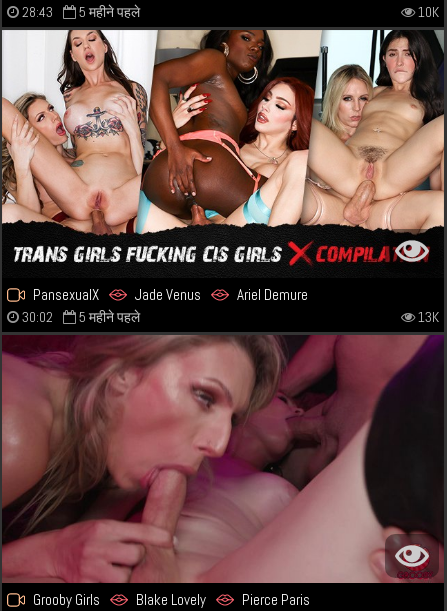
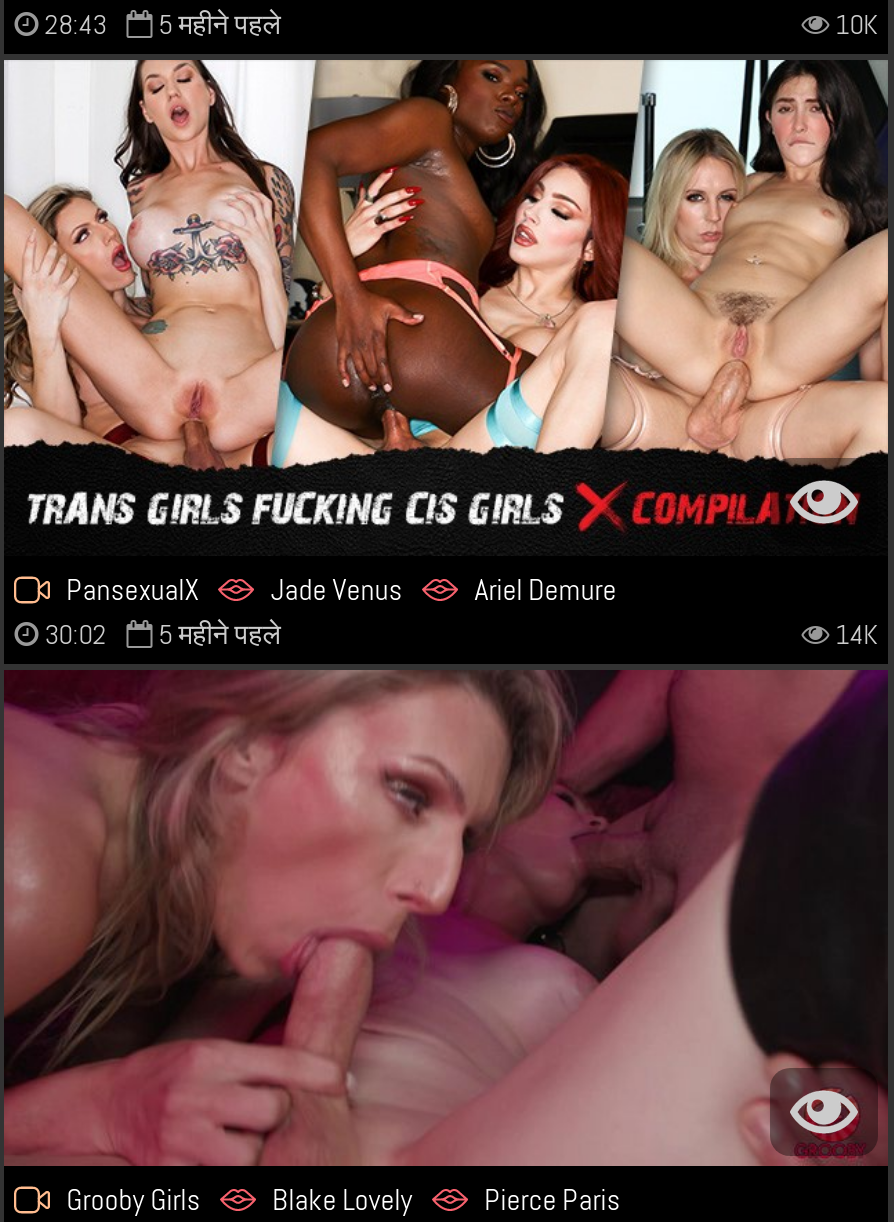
- 13K
+ 14K
